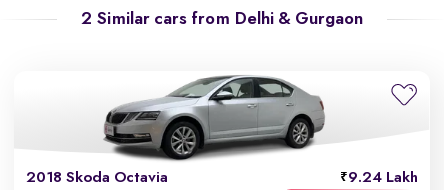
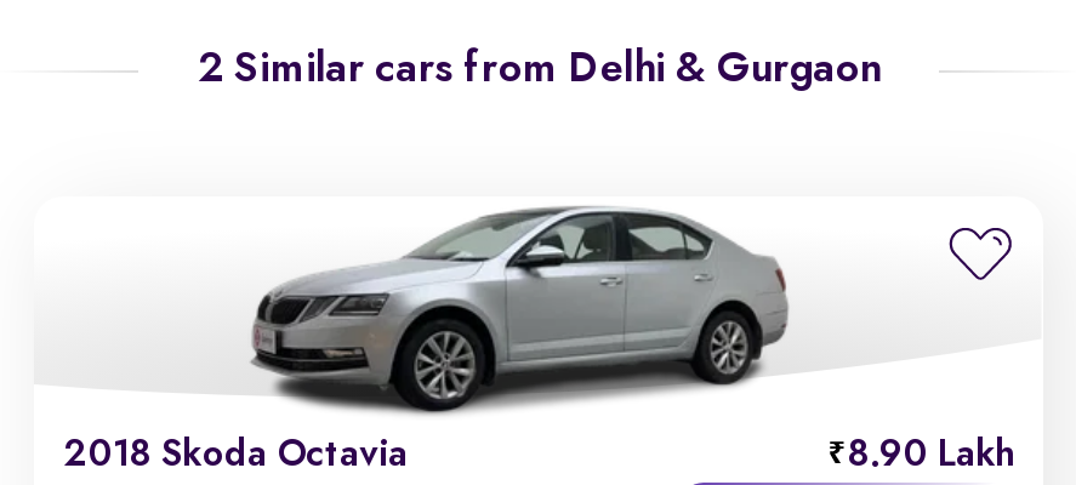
- 9.24 Lakh
+ 8.90 Lakh
